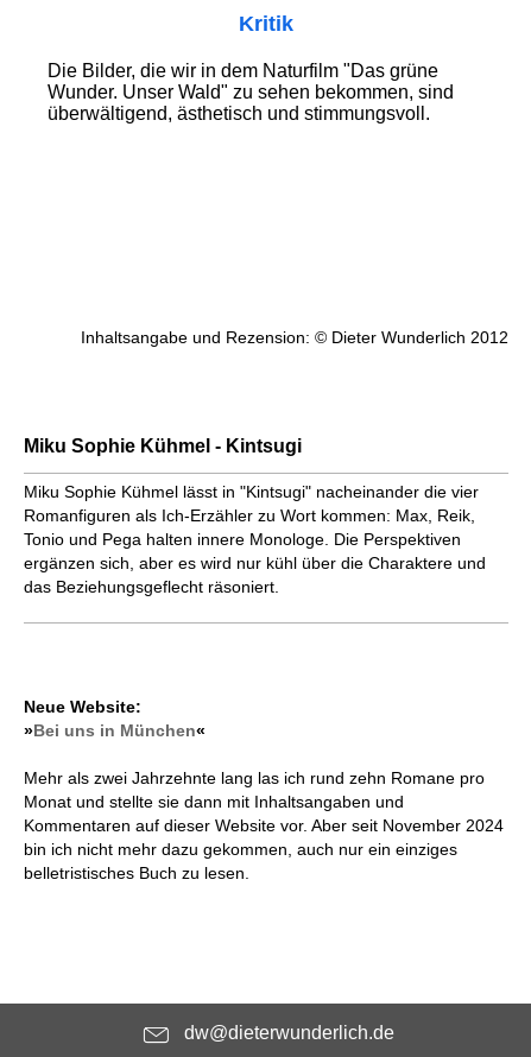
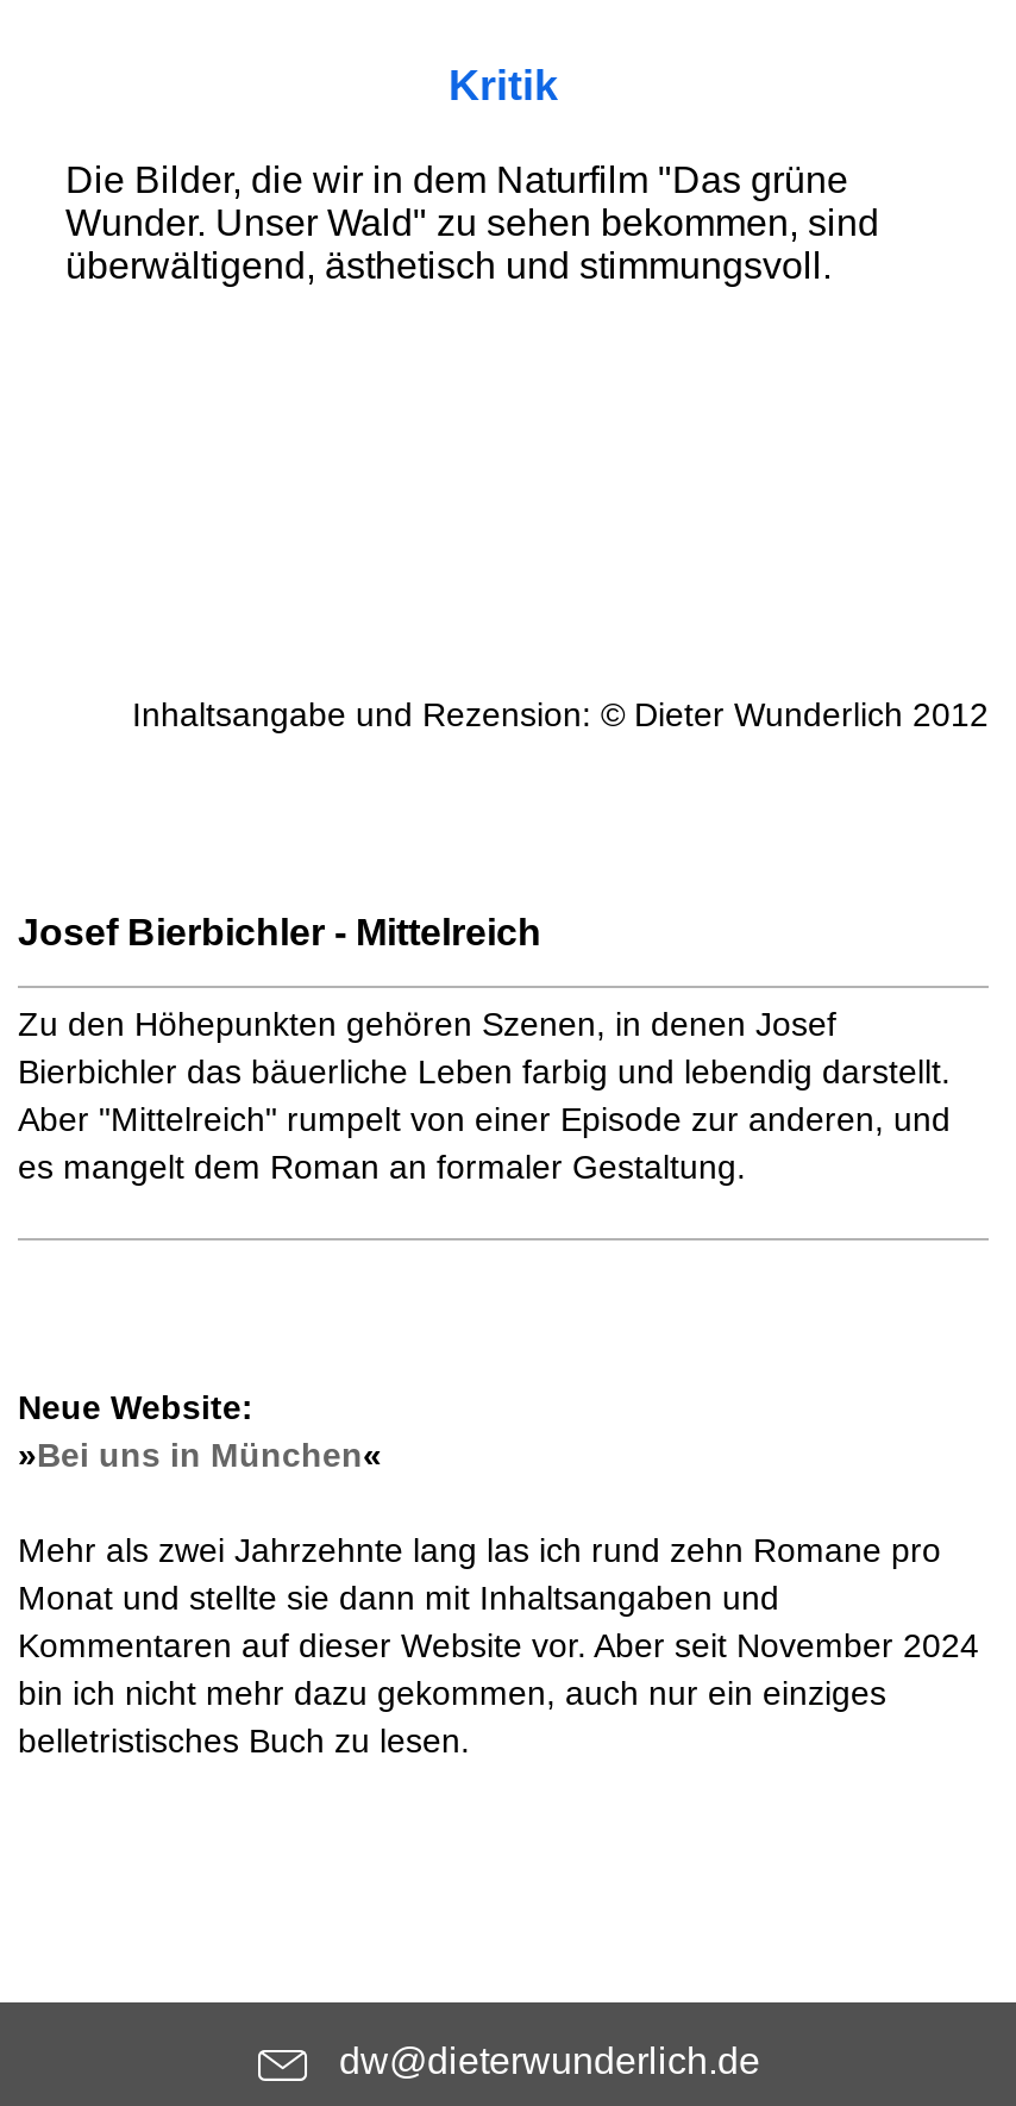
- Miku Sophie Kühmel - Kintsugi
+ Josef Bierbichler - Mittelreich

- Miku Sophie Kühmel lässt in "Kintsugi" nacheinander die vier
- Romanfiguren als Ich-Erzähler zu Wort kommen: Max, Reik,
- Tonio und Pega halten innere Monologe. Die Perspektiven
- ergänzen sich, aber es wird nur kühl über die Charaktere und
- das Beziehungsgeflecht räsoniert.
+ Zu den Höhepunkten gehören Szenen, in denen Josef
+ Bierbichler das bäuerliche Leben farbig und lebendig darstellt.
+ Aber "Mittelreich" rumpelt von einer Episode zur anderen, und
+ es mangelt dem Roman an formaler Gestaltung.
